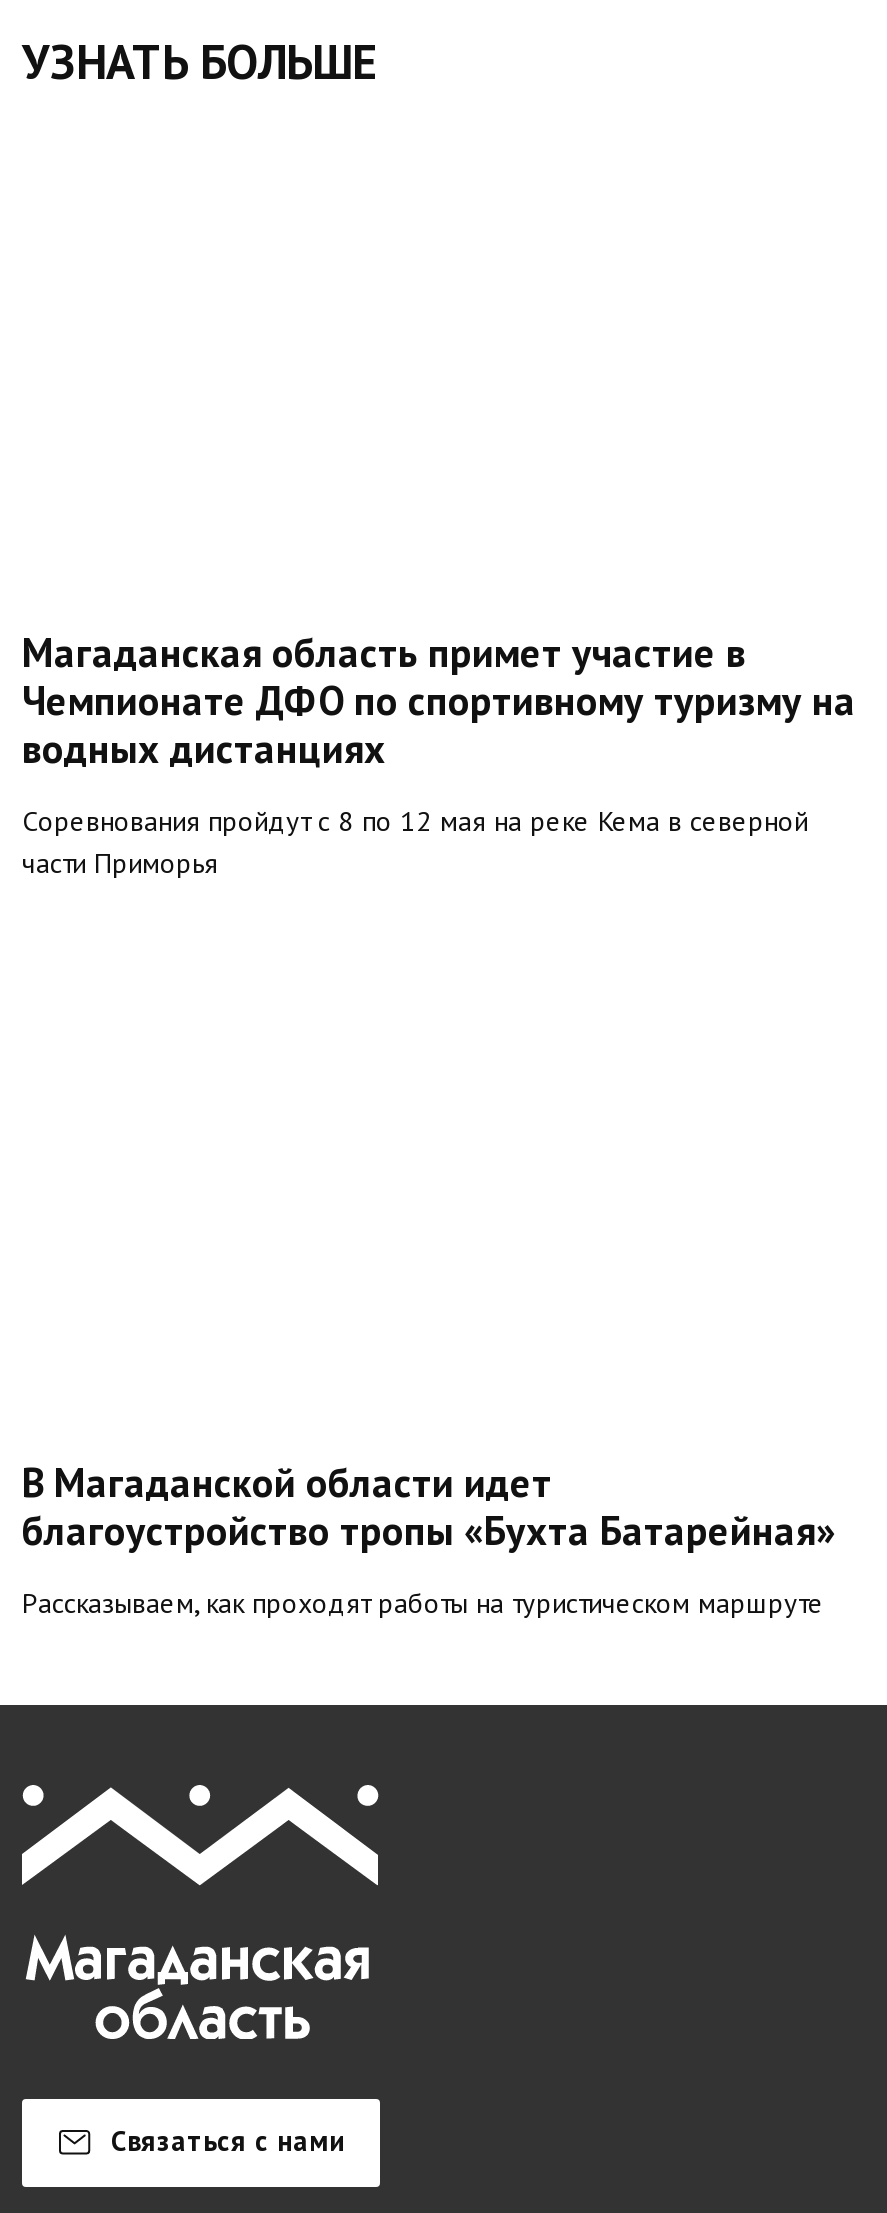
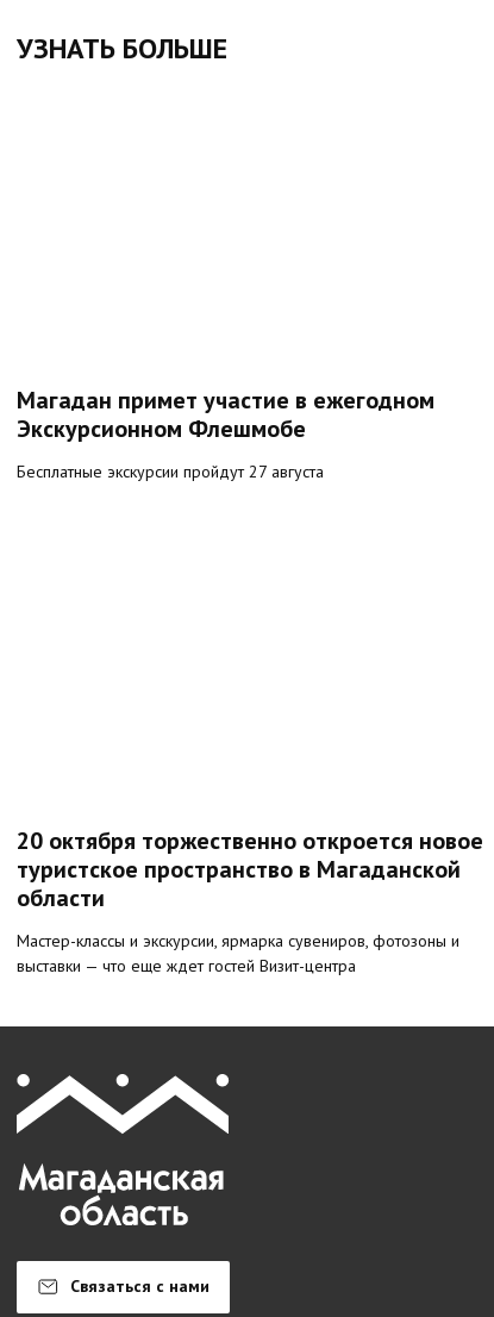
- Магаданская область примет участие в
- Чемпионате ДФО по спортивному туризму на
- водных дистанциях
+ Магадан примет участие в ежегодном
+ Экскурсионном Флешмобе

- Соревнования пройдут с 8 по 12 мая на реке Кема в северной
- части Приморья
+ Бесплатные экскурсии пройдут 27 августа

- В Магаданской области идет
- благоустройство тропы «Бухта Батарейная»
+ 20 октября торжественно откроется новое
+ туристское пространство в Магаданской
+ области

- Рассказываем, как проходят работы на туристическом маршруте
+ Мастер-классы и экскурсии, ярмарка сувениров, фотозоны и
+ выставки — что еще ждет гостей Визит-центра
